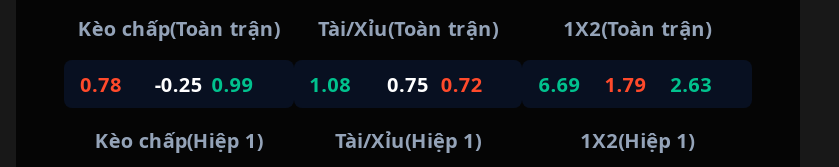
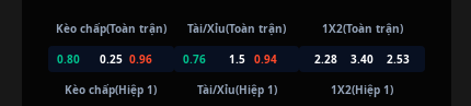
- 0.78
+ 0.80

- -0.25 0.99
+ 0.25 0.96

- 1.08
- 0.75 0.72
+ 0.76
+ 1.5
+ 0.94

- 6.69
+ 2.28

- 1.79
+ 3.40

- 2.63
+ 2.53
